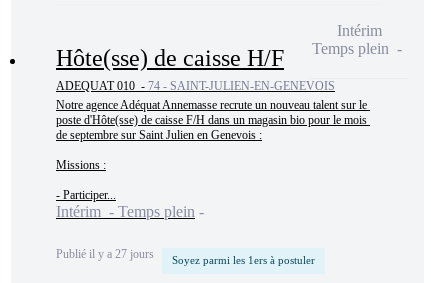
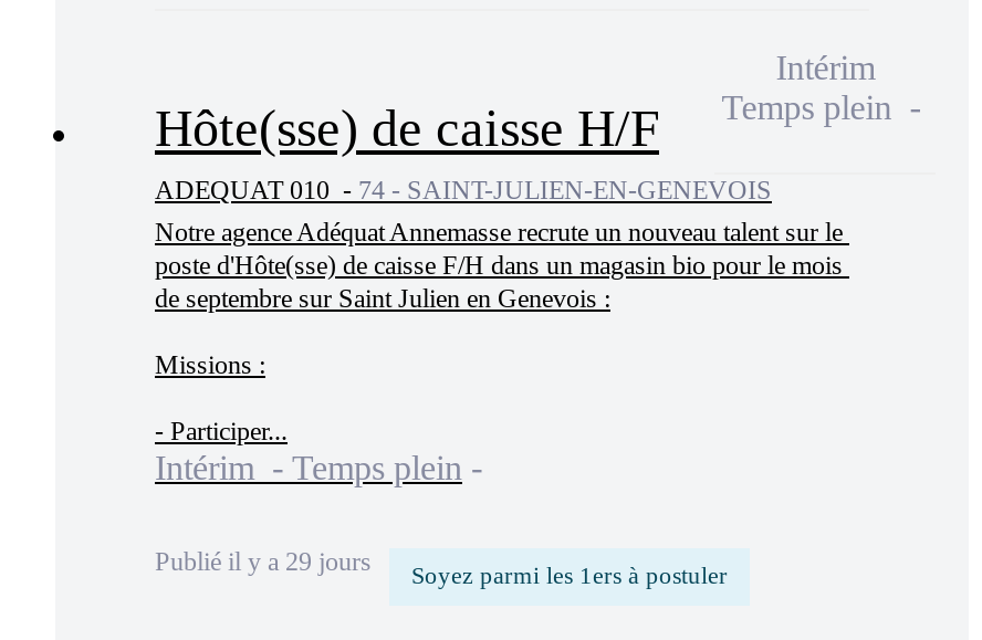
- Publié il y a 27 jours
+ Publié il y a 29 jours
